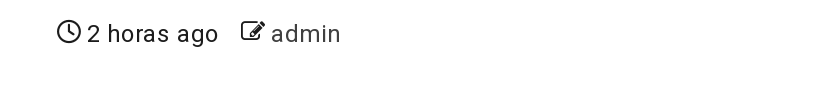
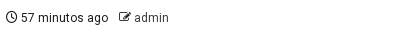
- 2 horas ago admin
+ 57 minutos ago admin
